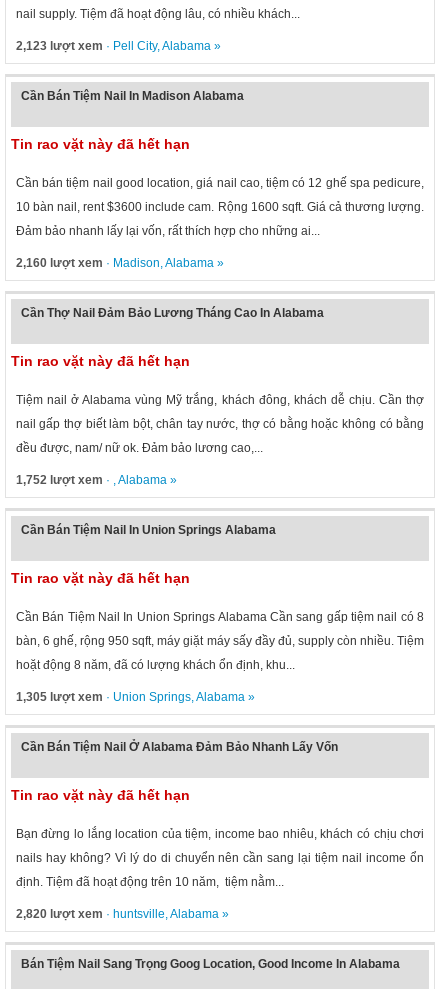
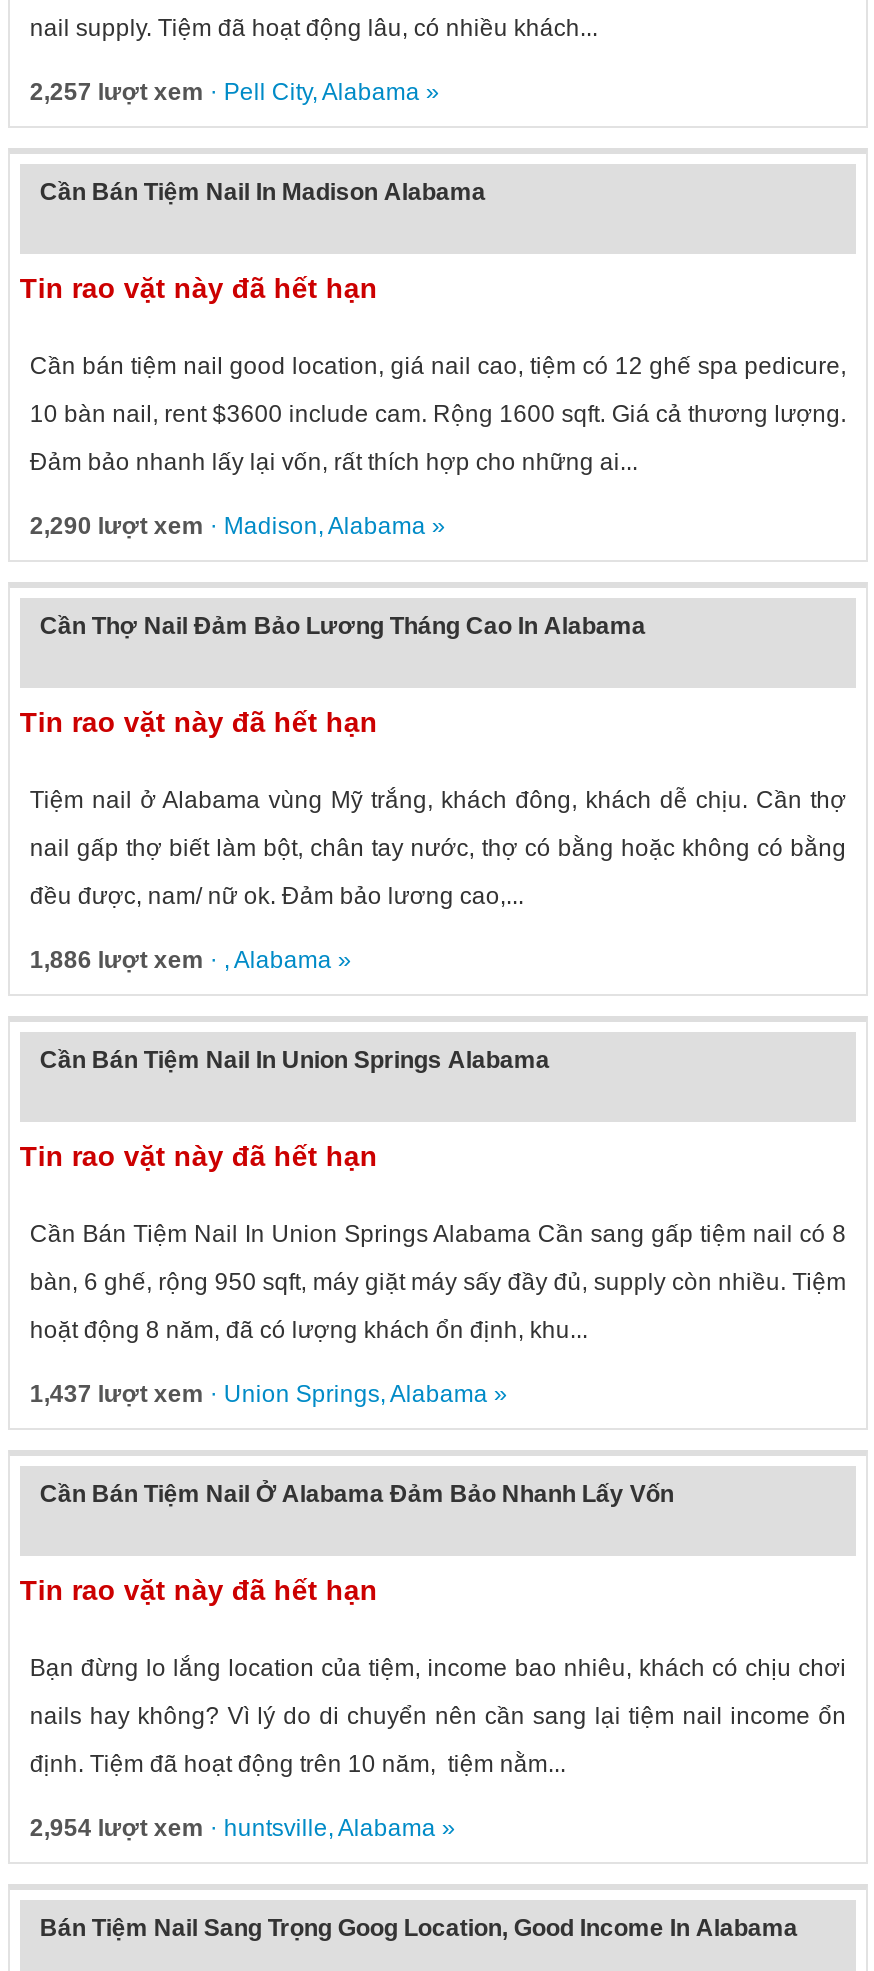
- 2,123 lượt xem · Pell City, Alabama»
+ 2,257 lượt xem · Pell City, Alabama»

- 2,160 lượt xem · Madison, Alabama»
+ 2,290 lượt xem · Madison, Alabama»

- 1,752 lượt xem · , Alabama»
+ 1,886 lượt xem · , Alabama»

- 1,305 lượt xem · Union Springs, Alabama»
+ 1,437 lượt xem · Union Springs, Alabama»

- 2,820 lượt xem · huntsville, Alabama»
+ 2,954 lượt xem · huntsville, Alabama»
